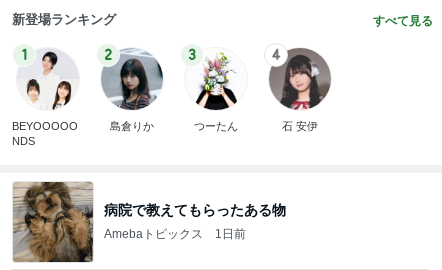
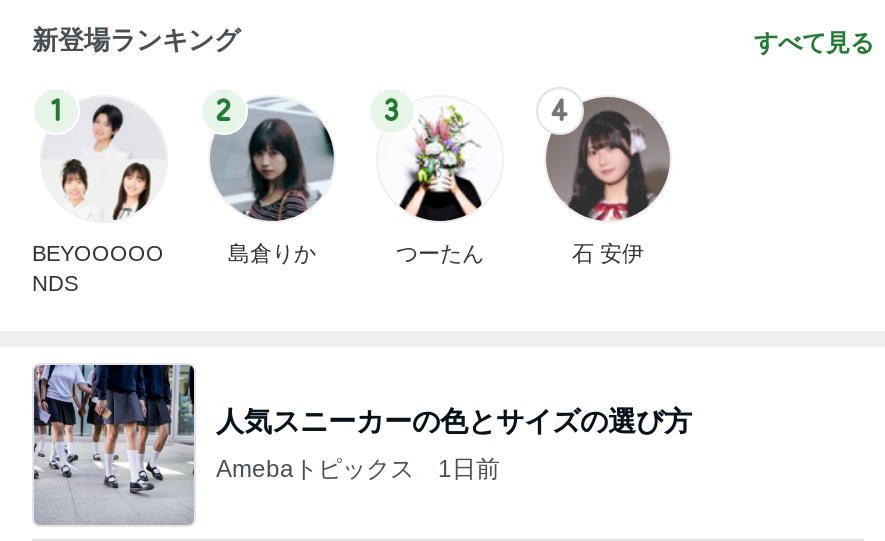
- [image]
- 病院で教えてもらったある物
+ [image]
+ 人気スニーカーの色とサイズの選び方
